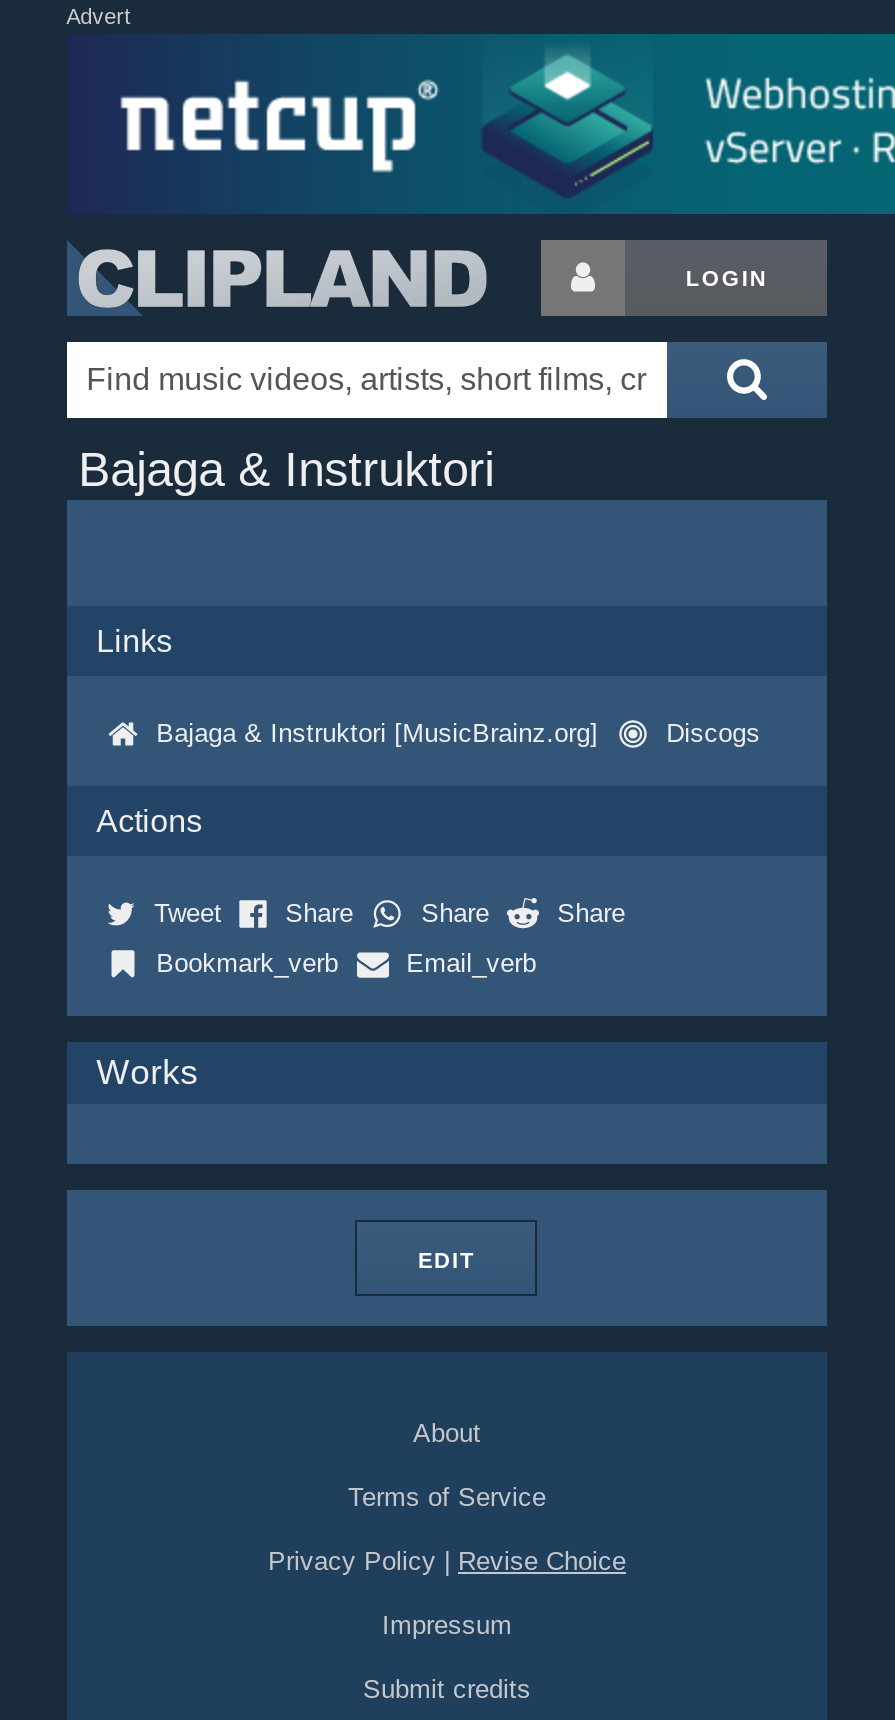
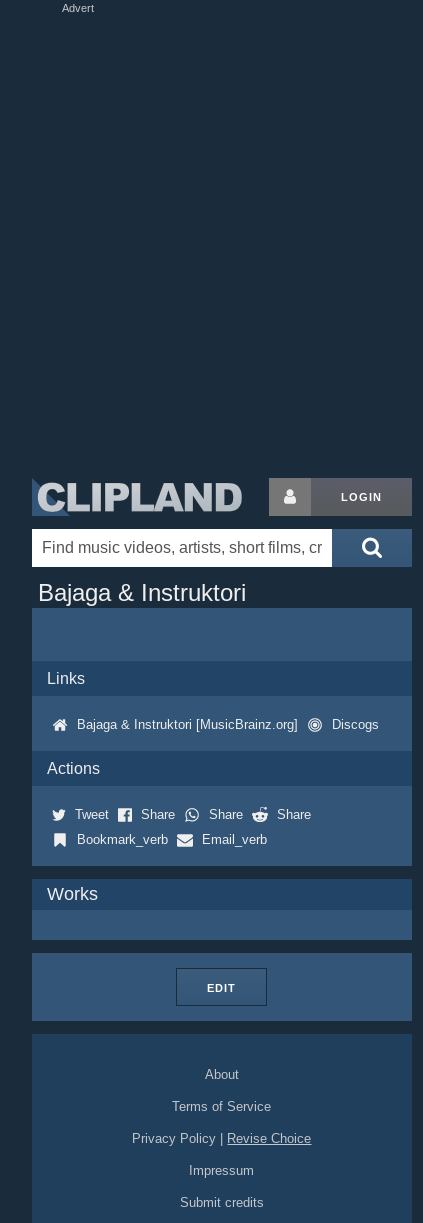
- [image]
